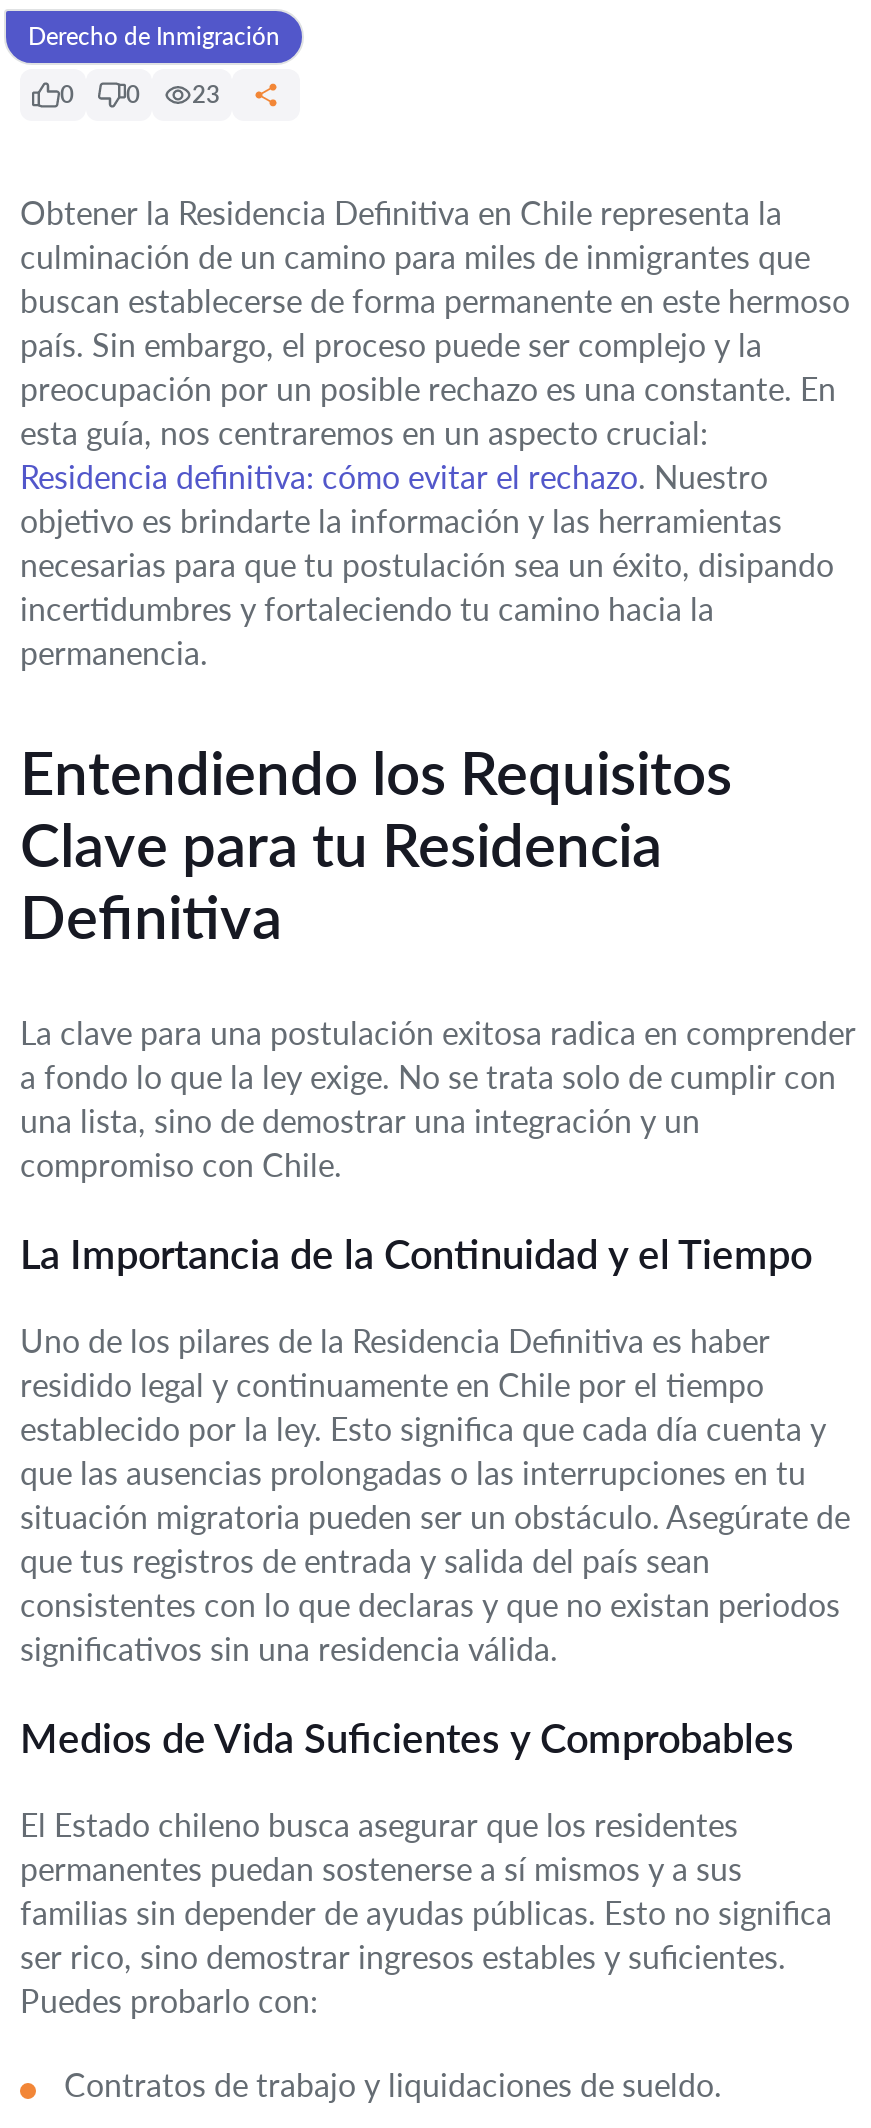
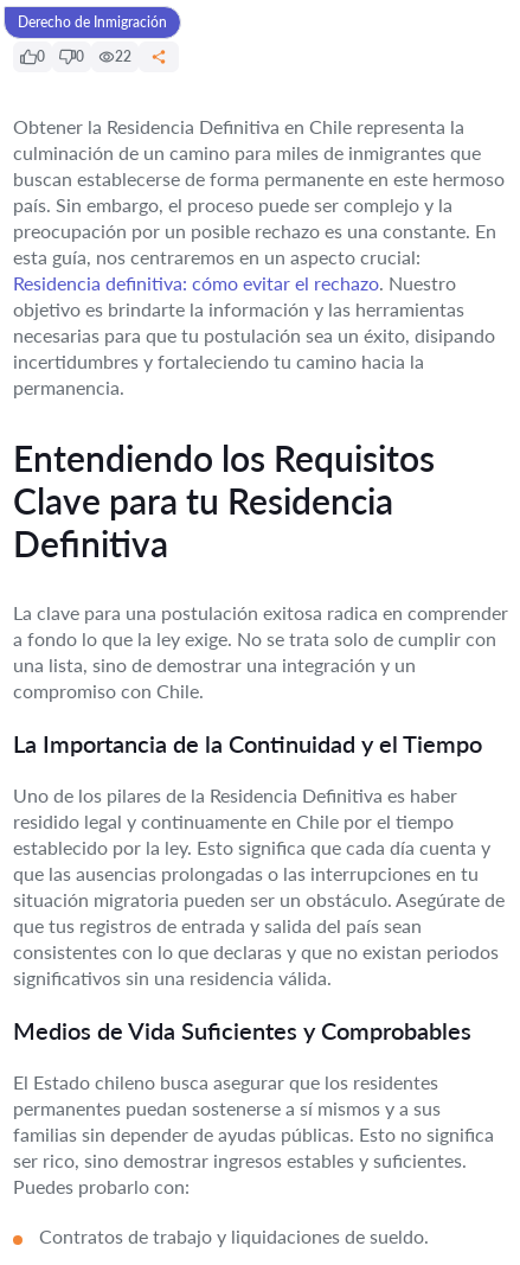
- 23
+ 22
